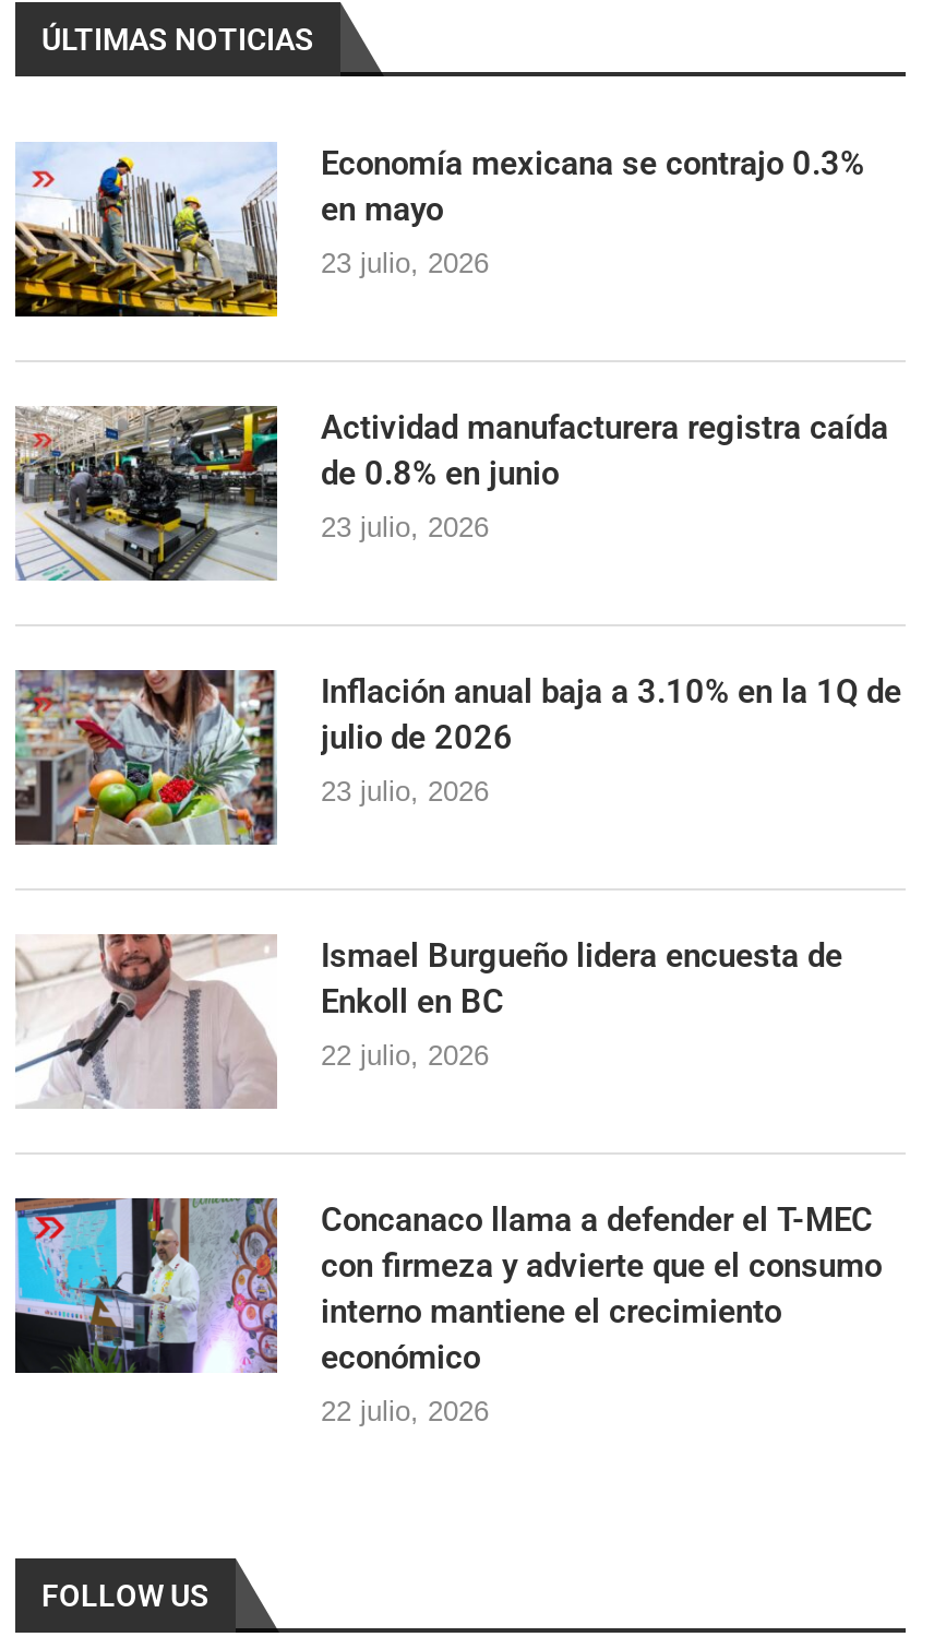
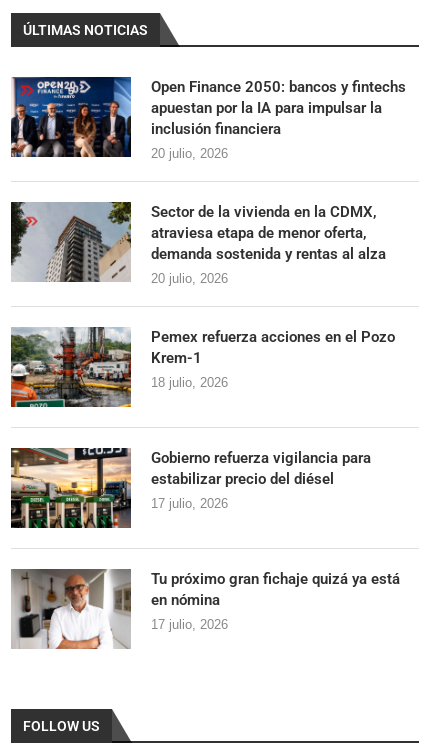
- [image]
- Economía mexicana se contrajo 0.3%
- en mayo
- 23 julio, 2026
+ [image]
+ Open Finance 2050: bancos y fintechs
+ apuestan por la IA para impulsar la
+ inclusión financiera
+ 20 julio, 2026

- [image]
- Actividad manufacturera registra caída
- de 0.8% en junio
- 23 julio, 2026
+ [image]
+ Sector de la vivienda en la CDMX,
+ atraviesa etapa de menor oferta,
+ demanda sostenida y rentas al alza
+ 20 julio, 2026

- [image]
- Inflación anual baja a 3.10% en la 1Q de
- julio de 2026
- 23 julio, 2026
+ [image]
+ Pemex refuerza acciones en el Pozo
+ Krem-1
+ 18 julio, 2026

- [image]
- Ismael Burgueño lidera encuesta de
- Enkoll en BC
- 22 julio, 2026
+ [image]
+ Gobierno refuerza vigilancia para
+ estabilizar precio del diésel
+ 17 julio, 2026

- [image]
- Concanaco llama a defender el T-MEC
- con firmeza y advierte que el consumo
- interno mantiene el crecimiento
- económico
- 22 julio, 2026
+ [image]
+ Tu próximo gran fichaje quizá ya está
+ en nómina
+ 17 julio, 2026
